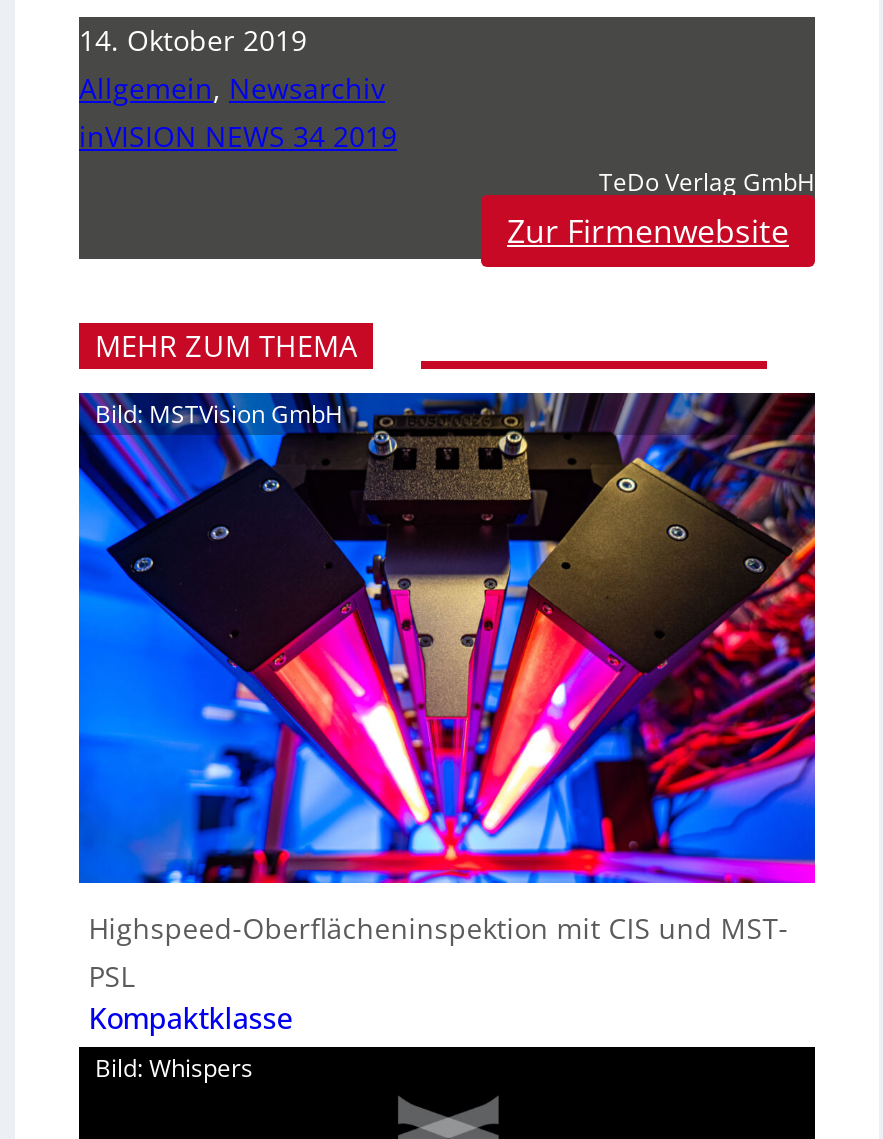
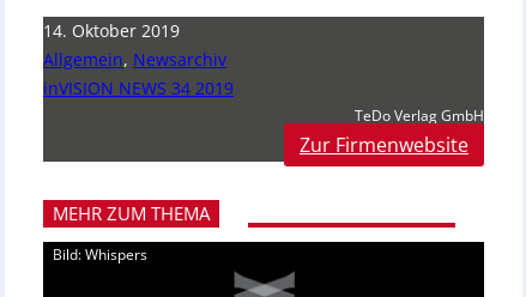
- [image]
- Bild: MSTVision GmbH

- Highspeed-Oberflächeninspektion mit CIS und MST-
- PSL
- Kompaktklasse
